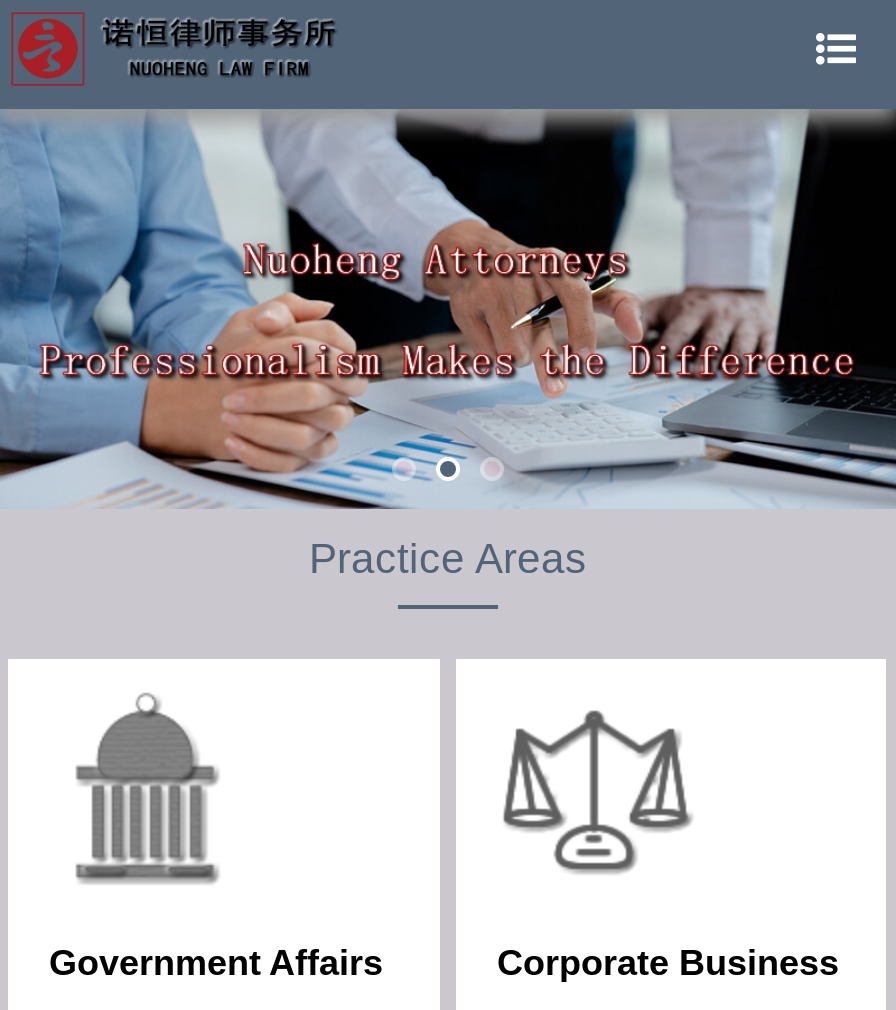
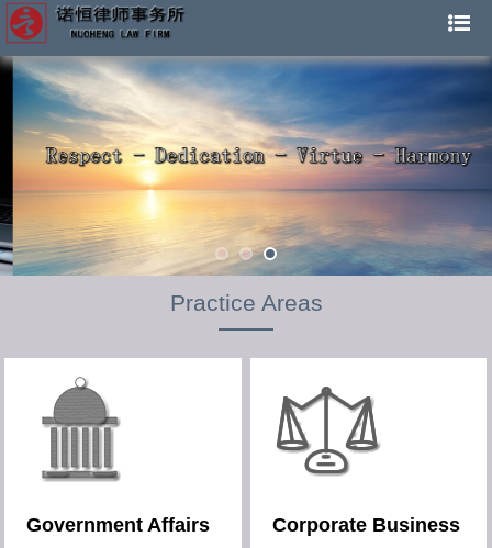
- [image]
+ [image]
